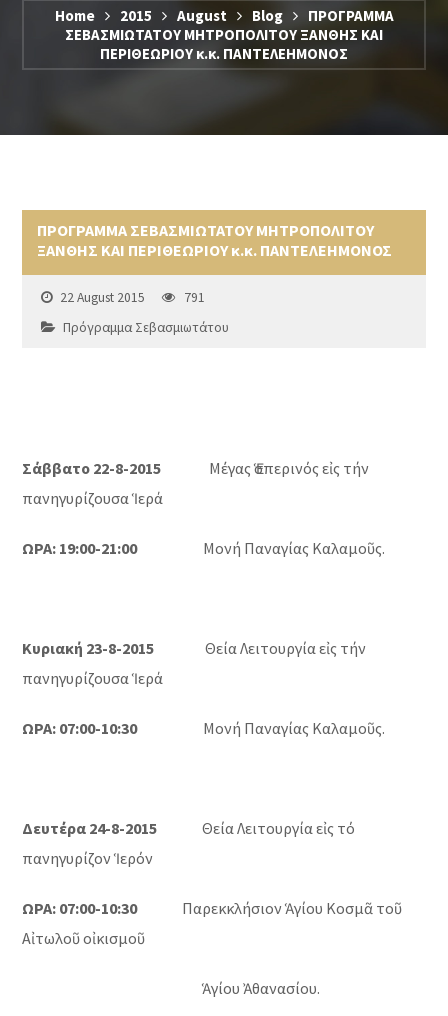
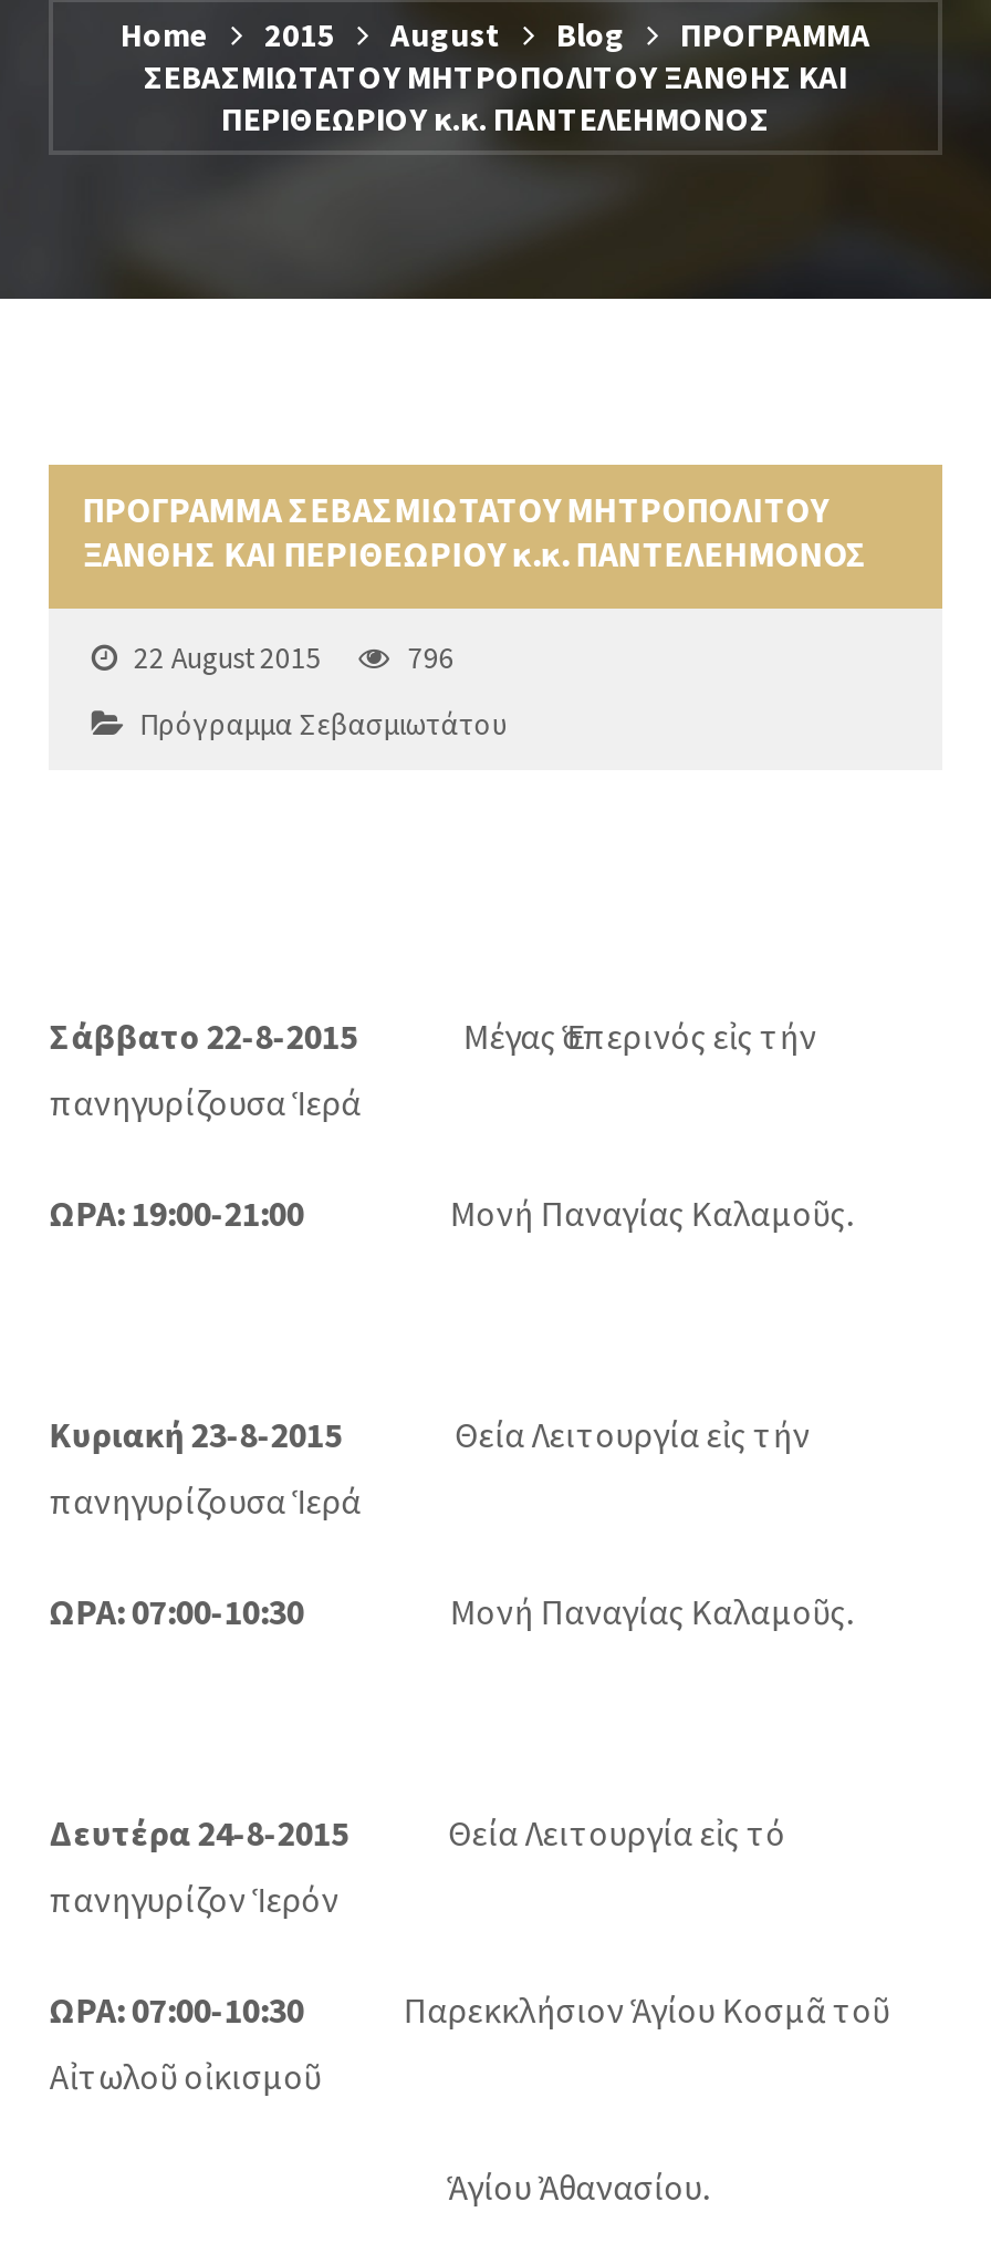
- 791
+ 796
